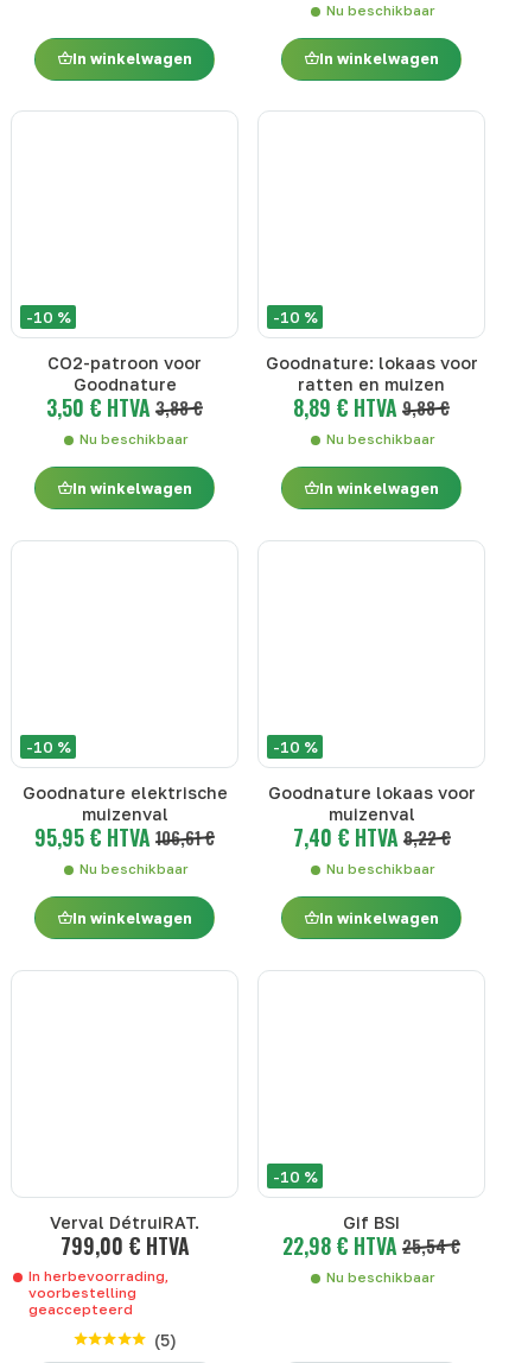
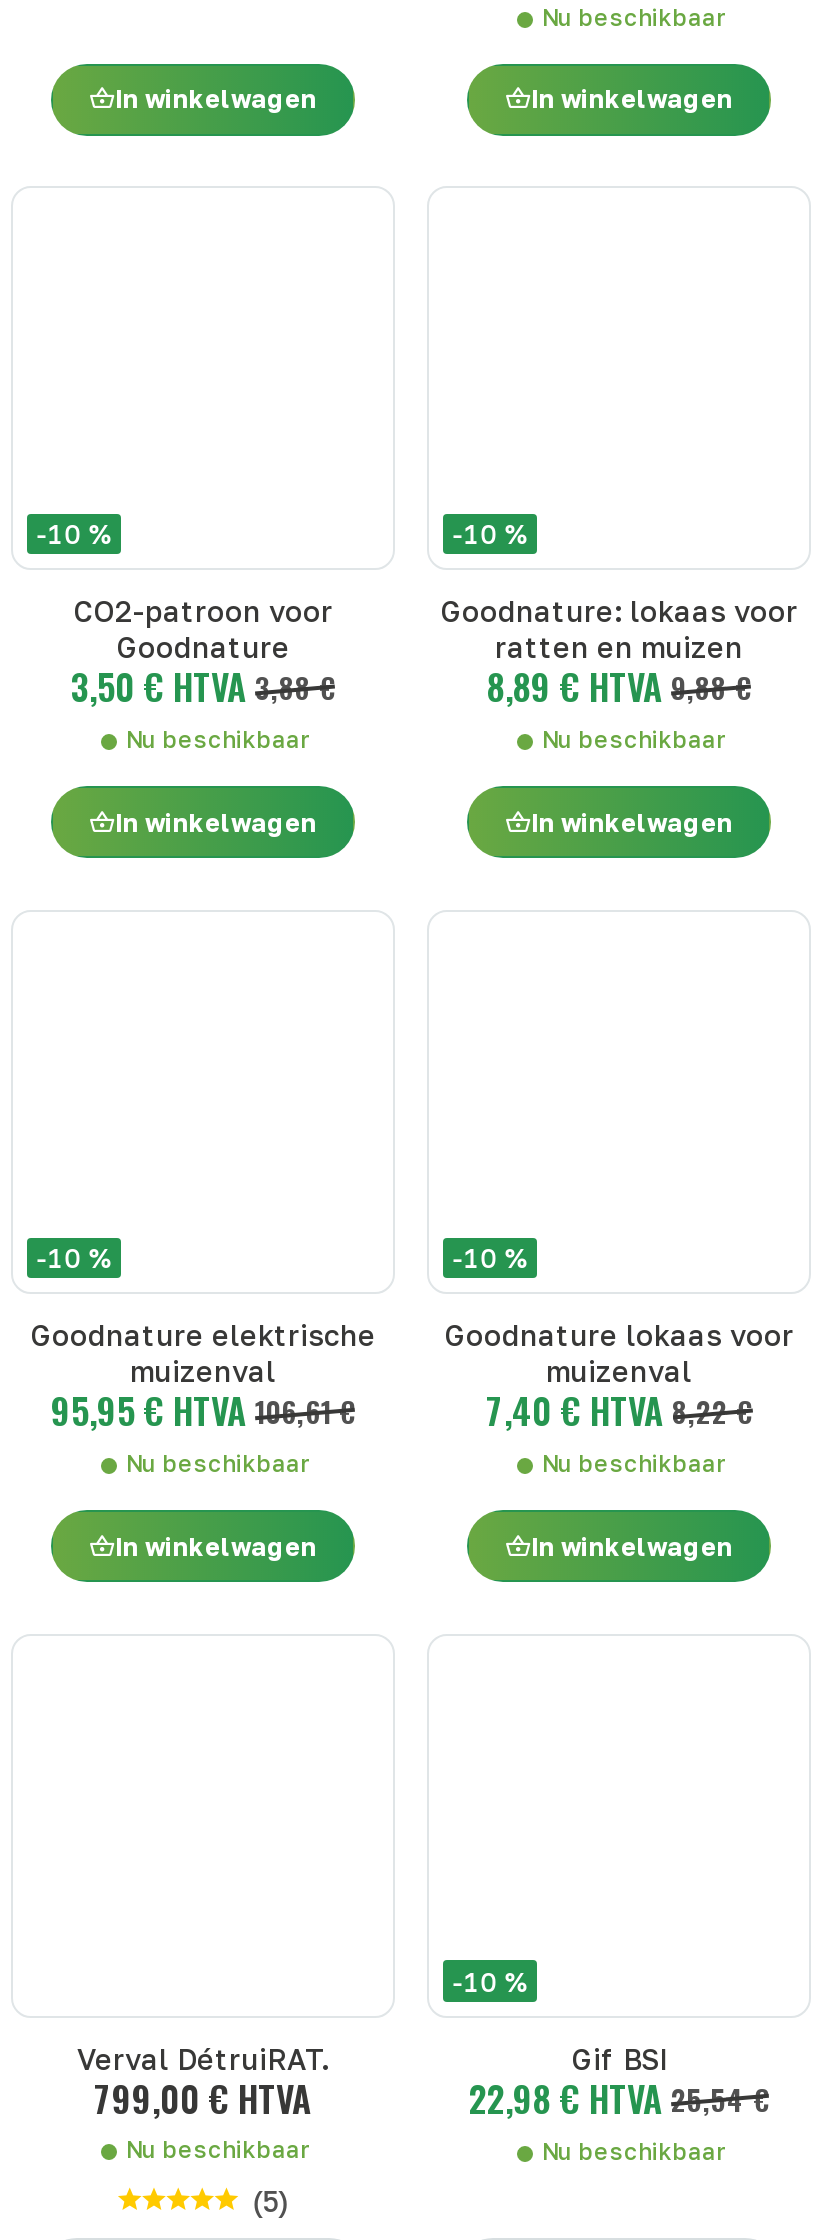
- In herbevoorrading,
- voorbestelling
- geaccepteerd
+ Nu beschikbaar
